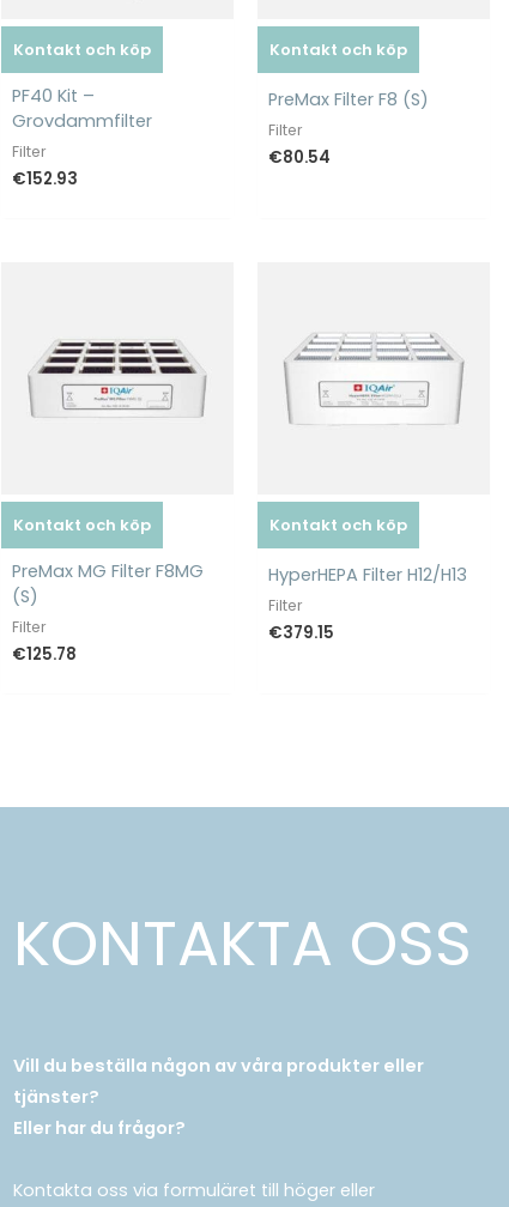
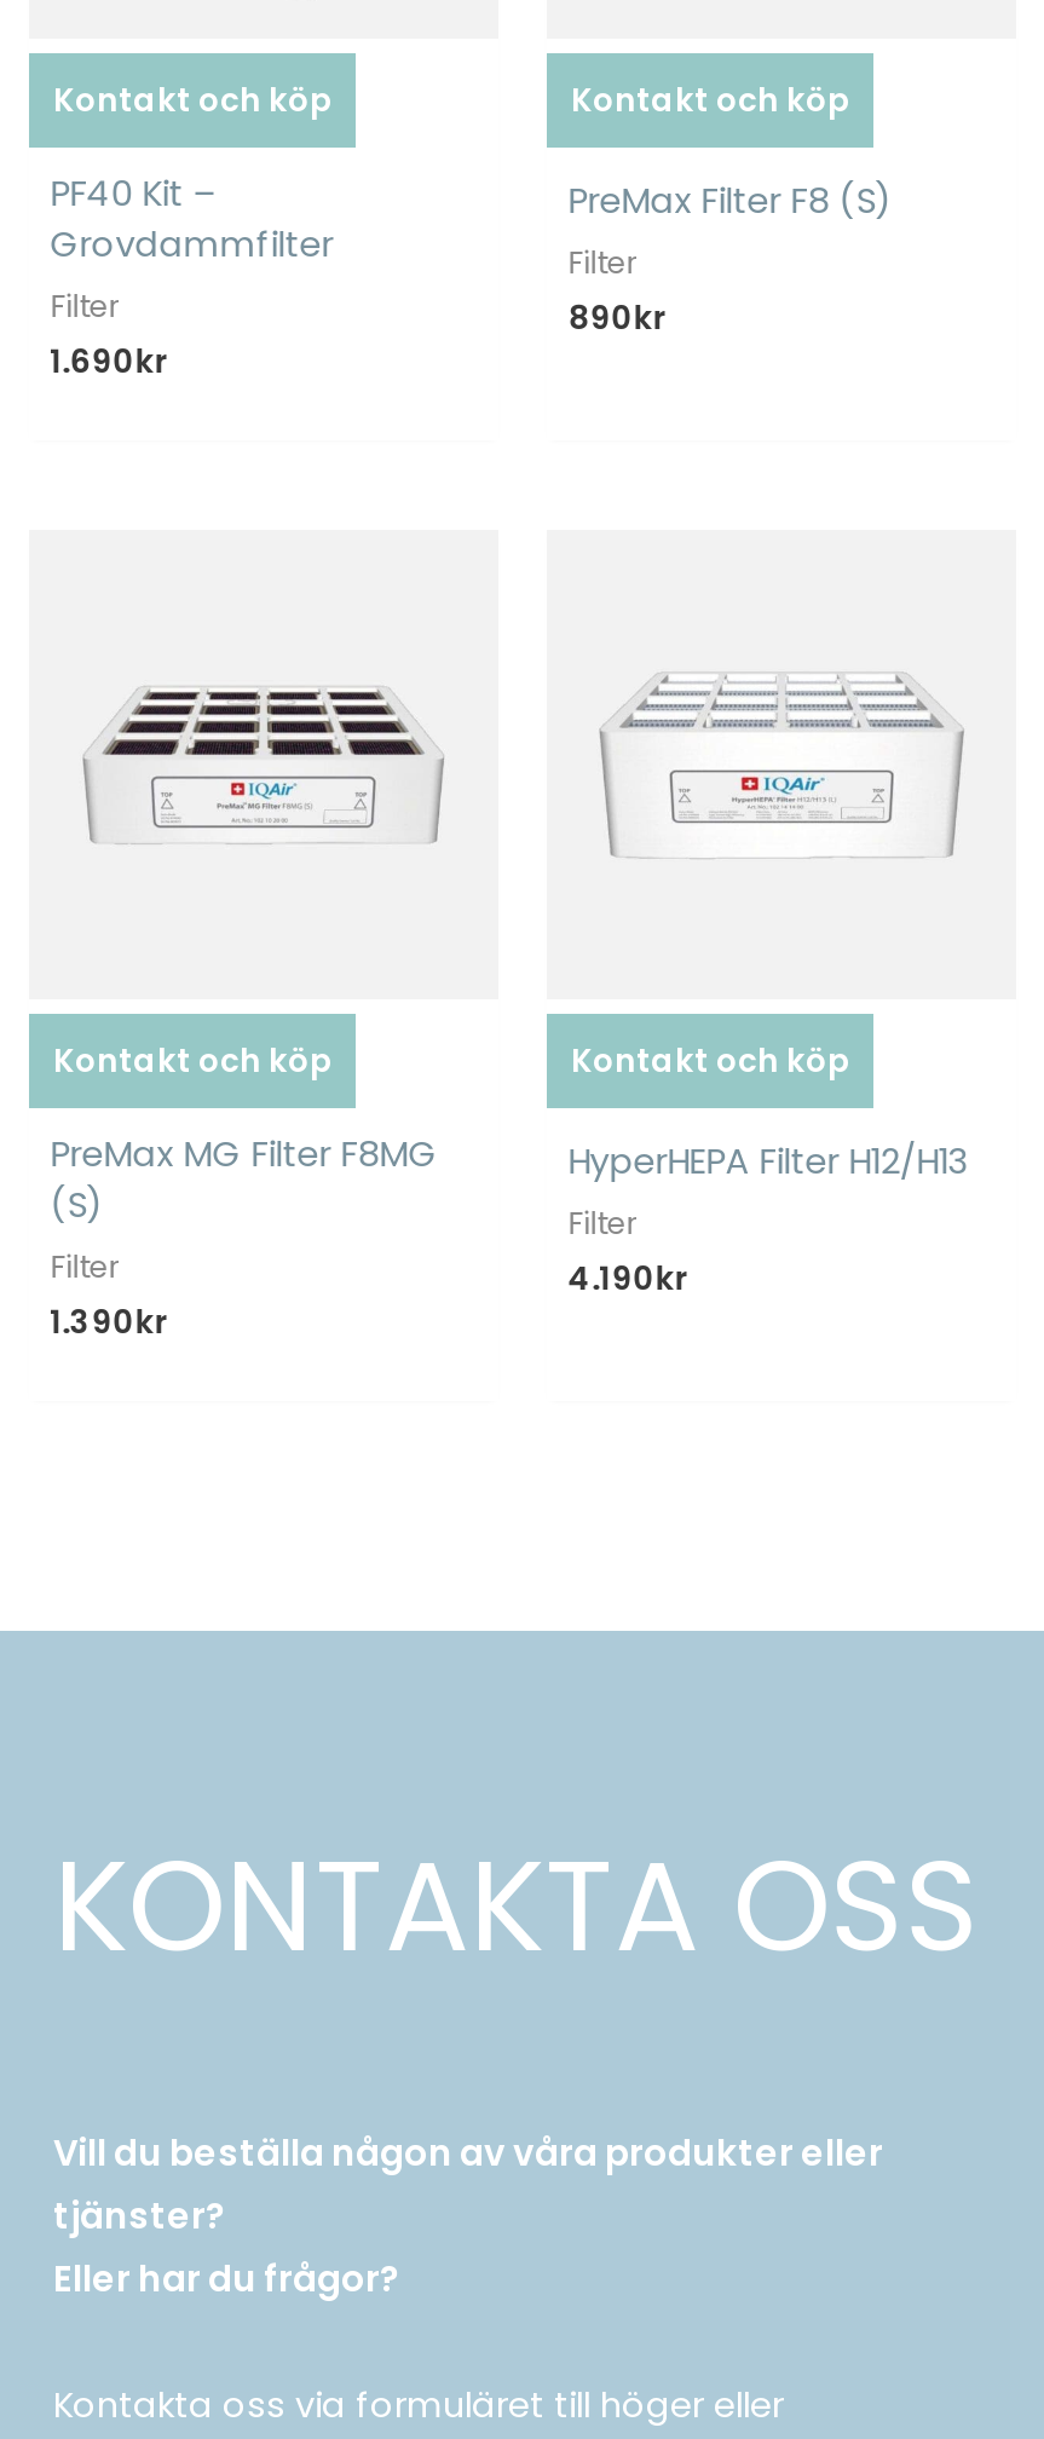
- €80.54
+ 890kr

- €152.93
+ 1.690kr

- €379.15
+ 4.190kr

- €125.78
+ 1.390kr
